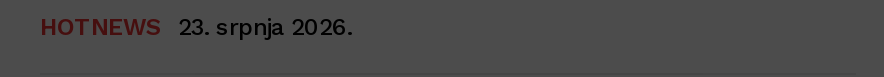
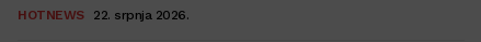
- HOTNEWS 23. srpnja 2026.
+ HOTNEWS 22. srpnja 2026.
